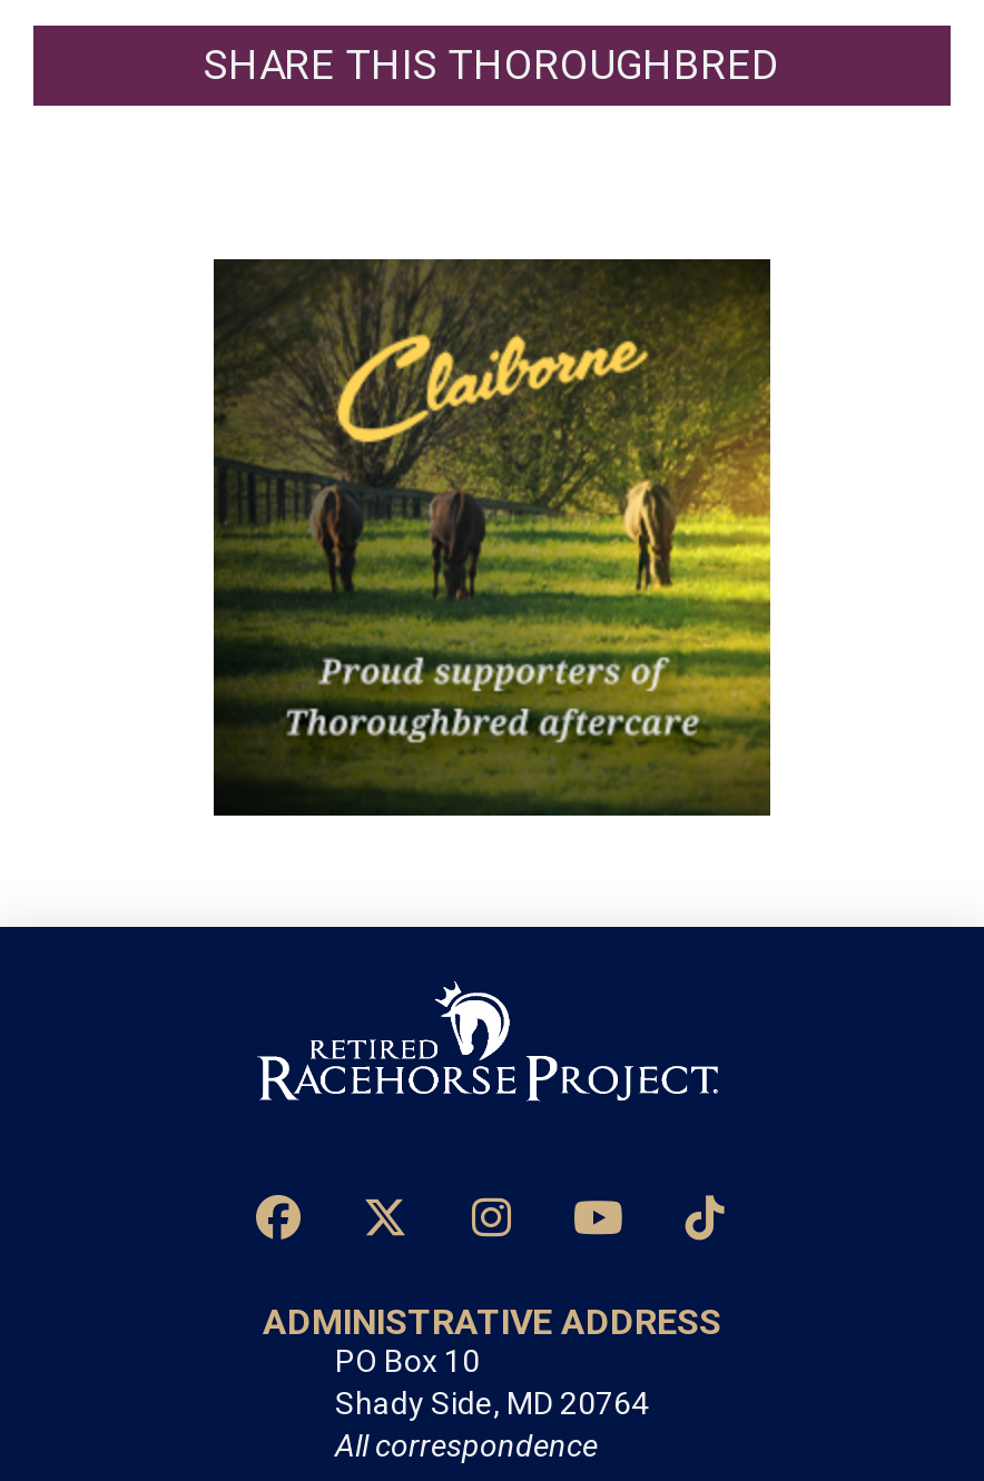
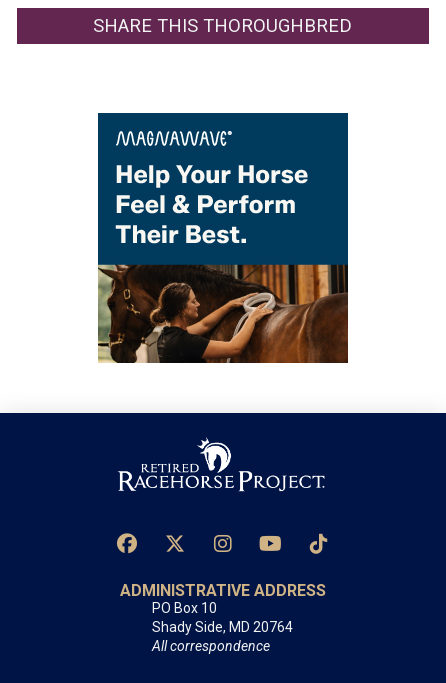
- [image]
+ [image]
